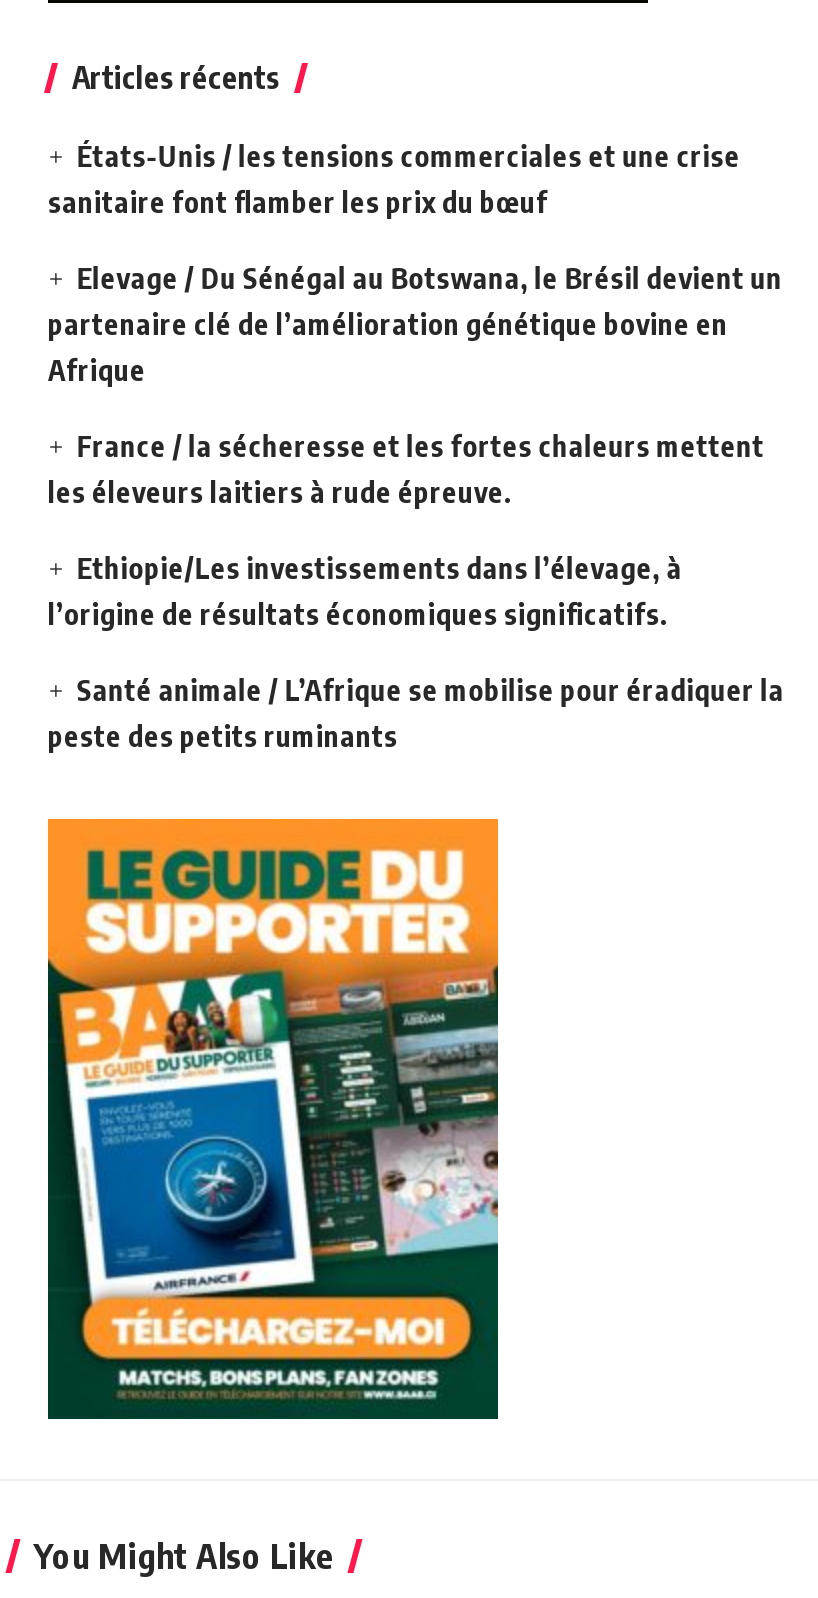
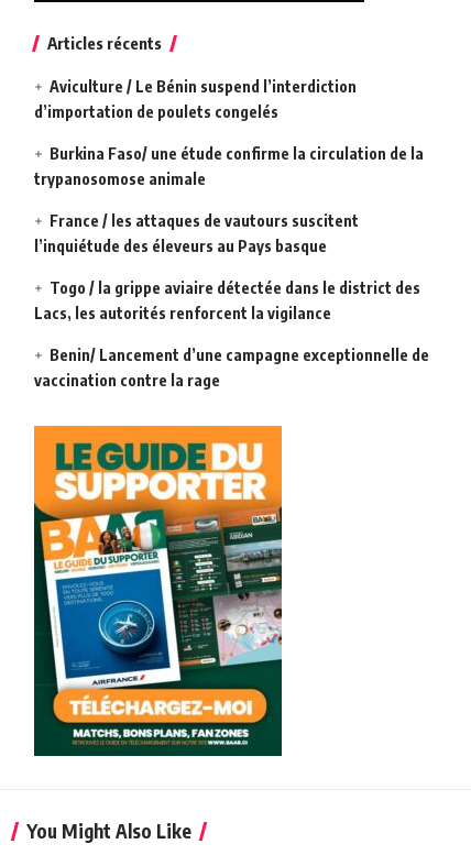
- États-Unis / les tensions commerciales et une crise
- sanitaire font flamber les prix du bœuf
+ Aviculture / Le Bénin suspend l’interdiction
+ d’importation de poulets congelés

- Elevage / Du Sénégal au Botswana, le Brésil devient un
- partenaire clé de l’amélioration génétique bovine en
- Afrique
+ Burkina Faso/ une étude confirme la circulation de la
+ trypanosomose animale

- France / la sécheresse et les fortes chaleurs mettent
- les éleveurs laitiers à rude épreuve.
+ France / les attaques de vautours suscitent
+ l’inquiétude des éleveurs au Pays basque

- Ethiopie/Les investissements dans l’élevage, à
- l’origine de résultats économiques significatifs.
+ Togo / la grippe aviaire détectée dans le district des
+ Lacs, les autorités renforcent la vigilance

- Santé animale / L’Afrique se mobilise pour éradiquer la
- peste des petits ruminants
+ Benin/ Lancement d’une campagne exceptionnelle de
+ vaccination contre la rage
